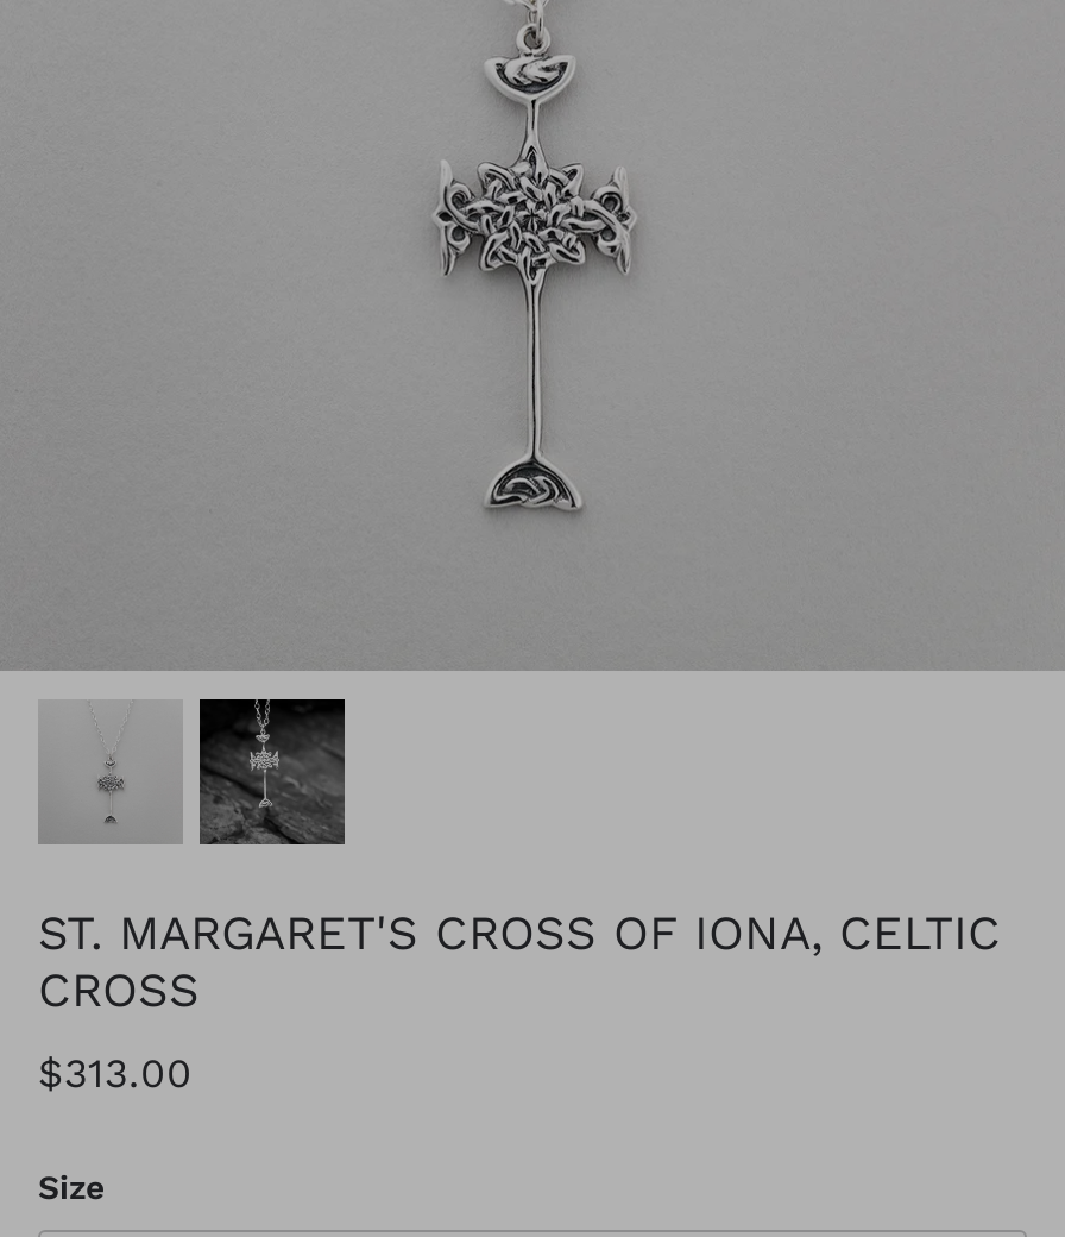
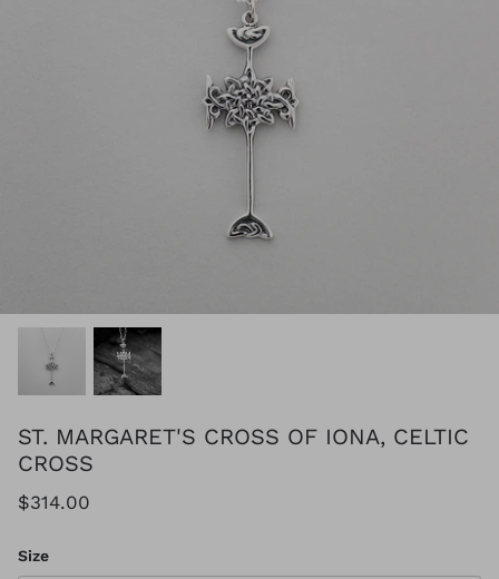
- $313.00
+ $314.00
